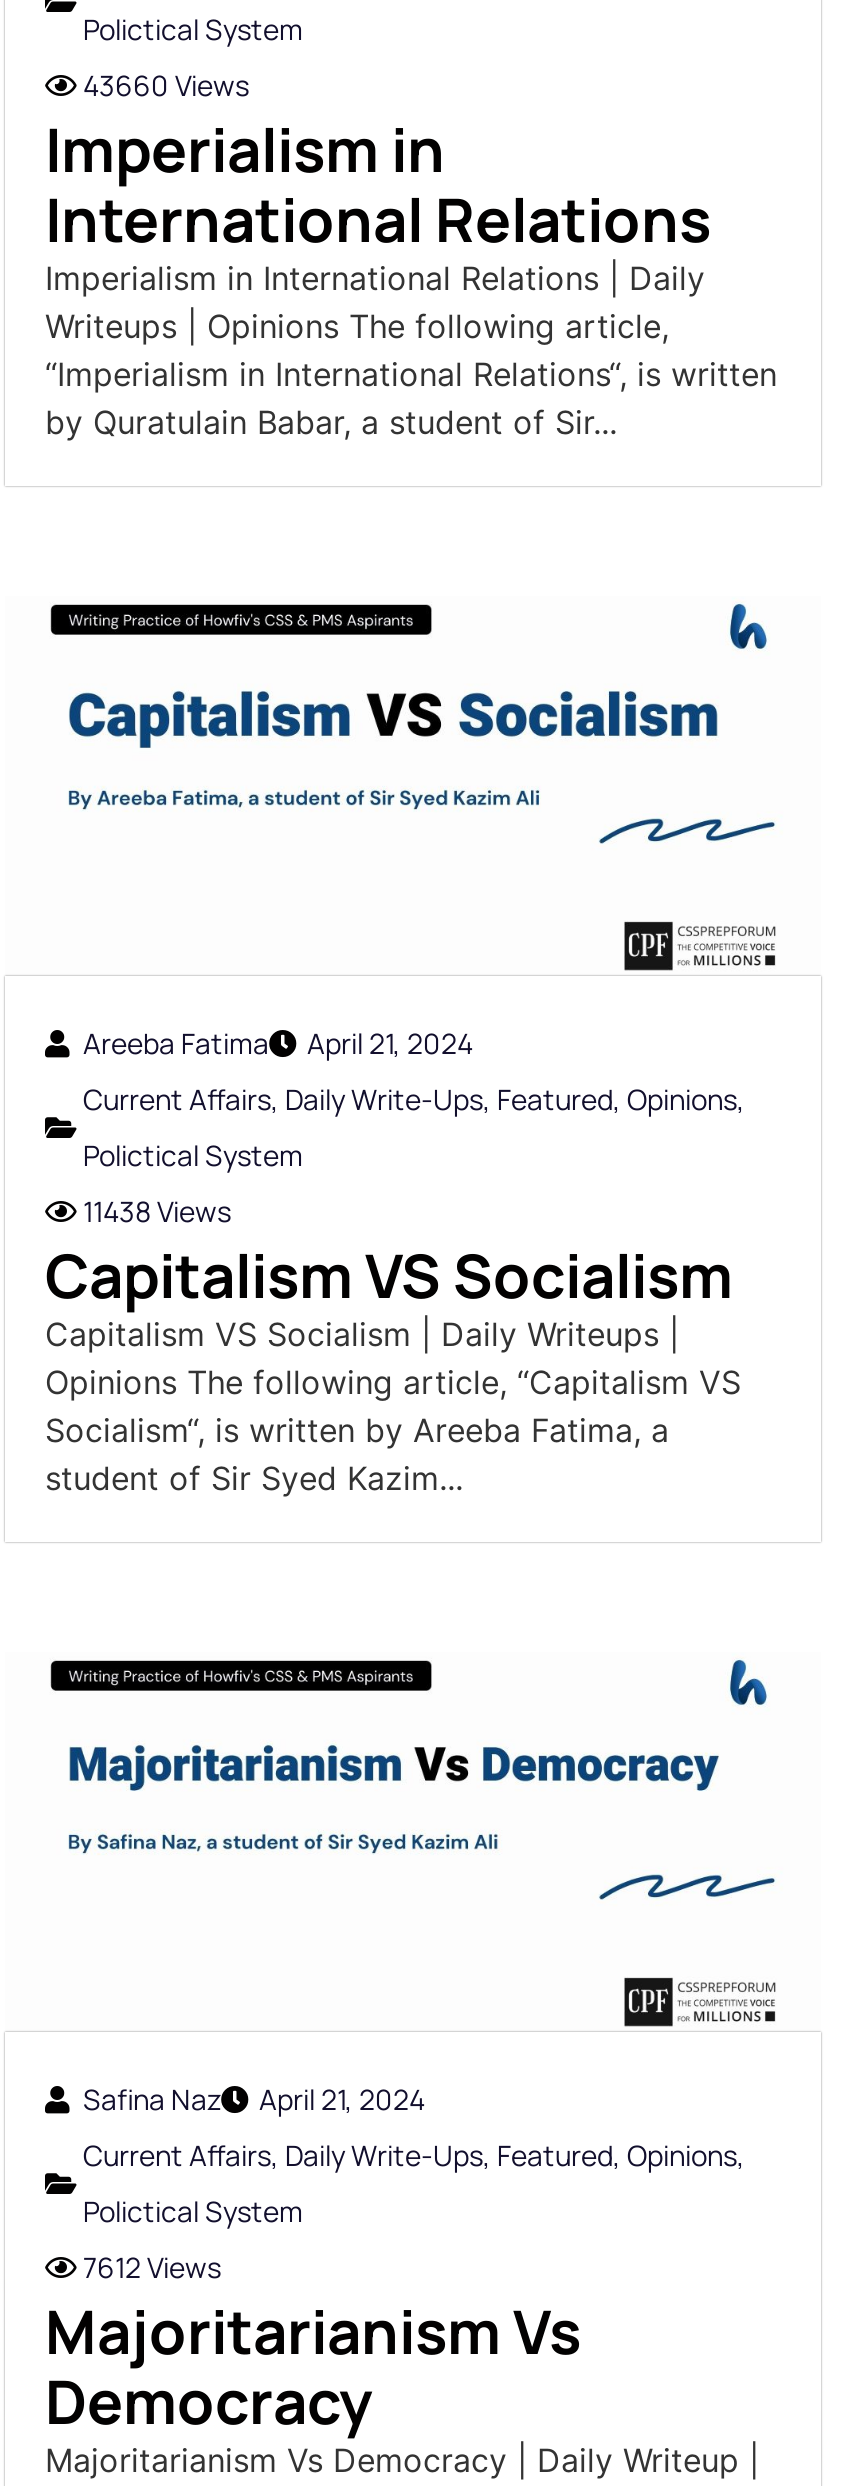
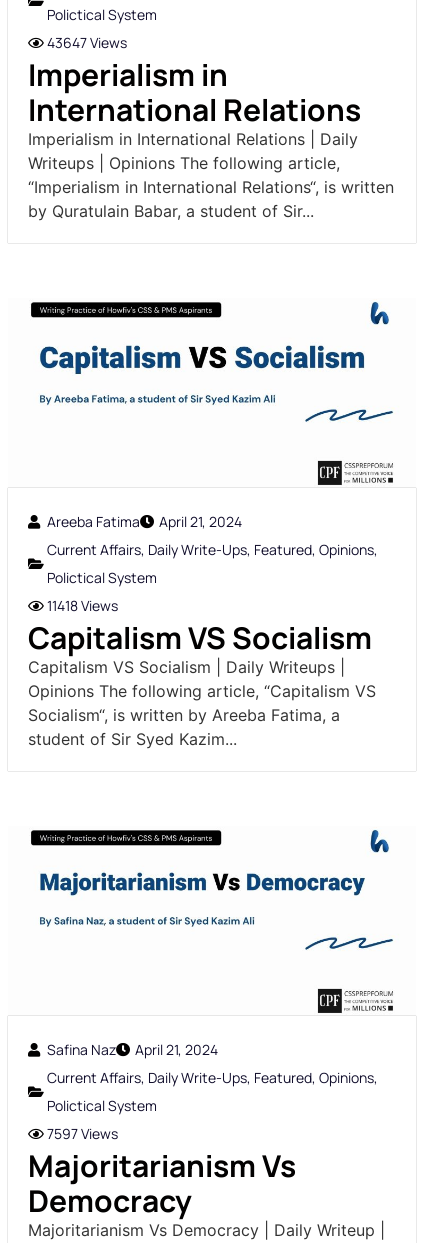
- 43660 Views
+ 43647 Views

- 11438 Views
+ 11418 Views

- 7612 Views
+ 7597 Views
